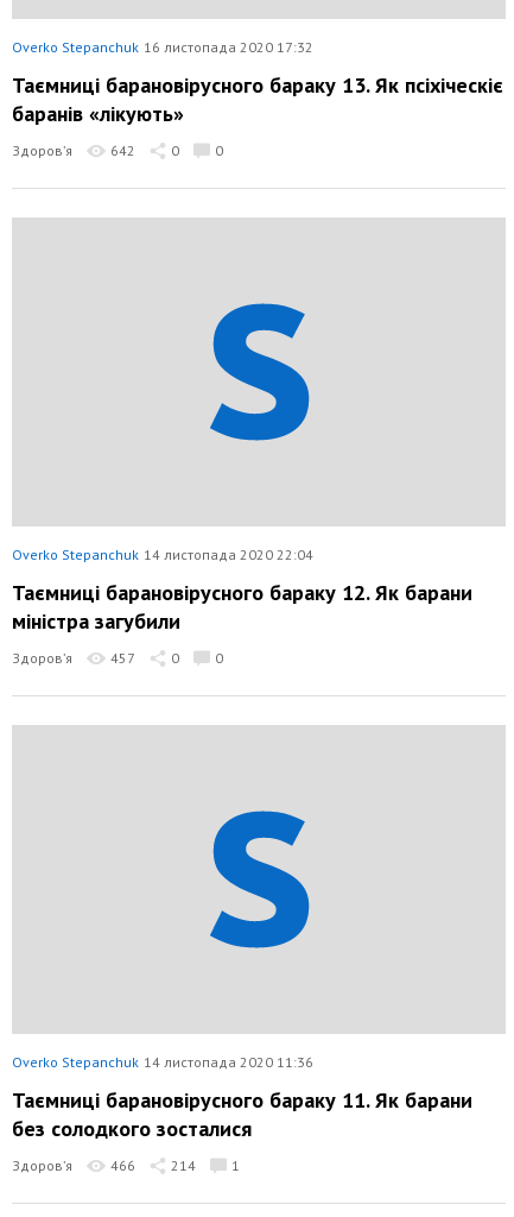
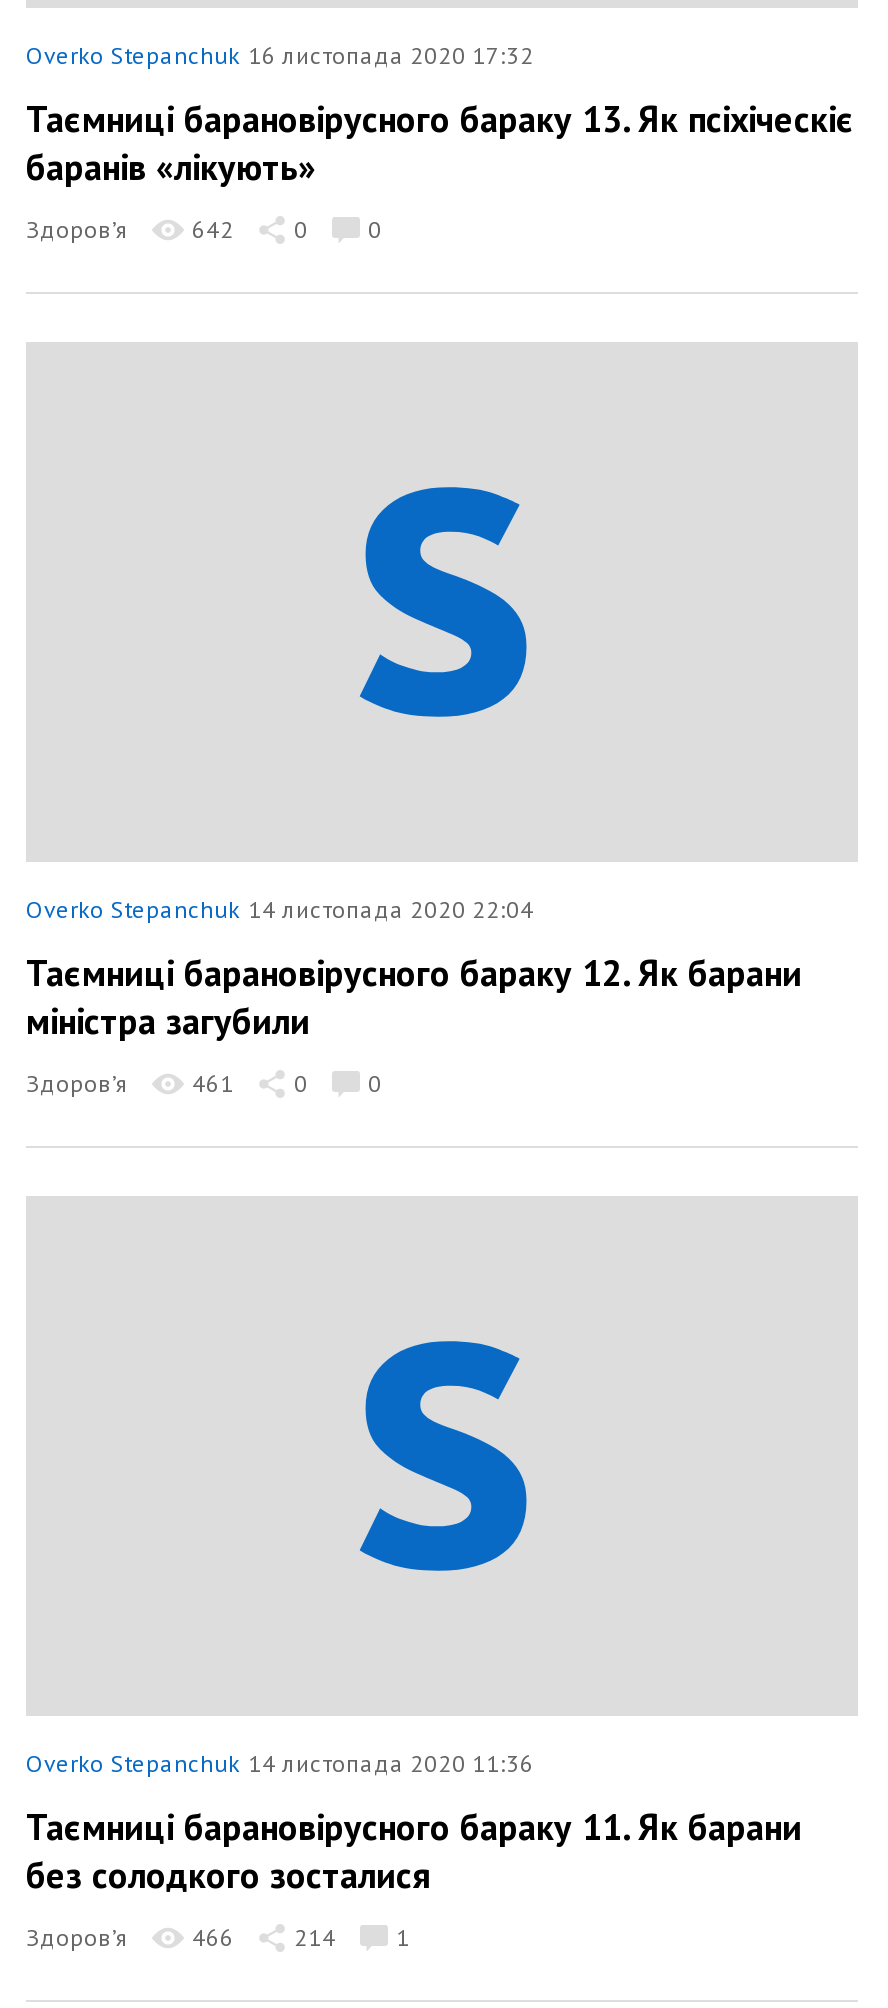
- 457 0 0
+ 461 0 0
